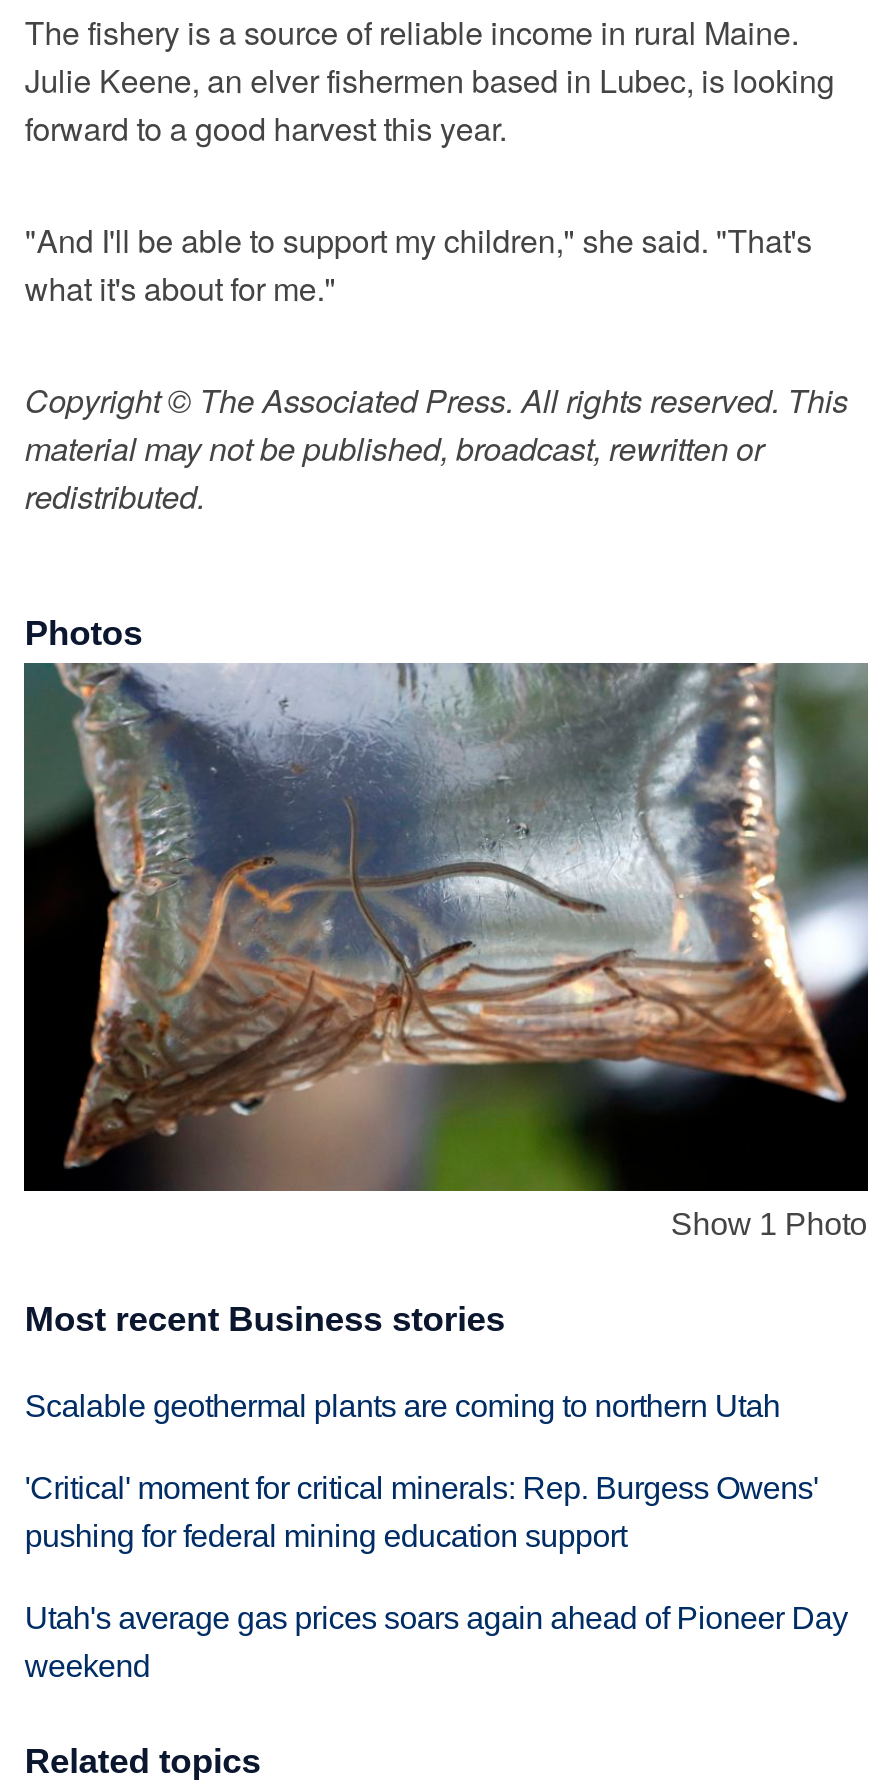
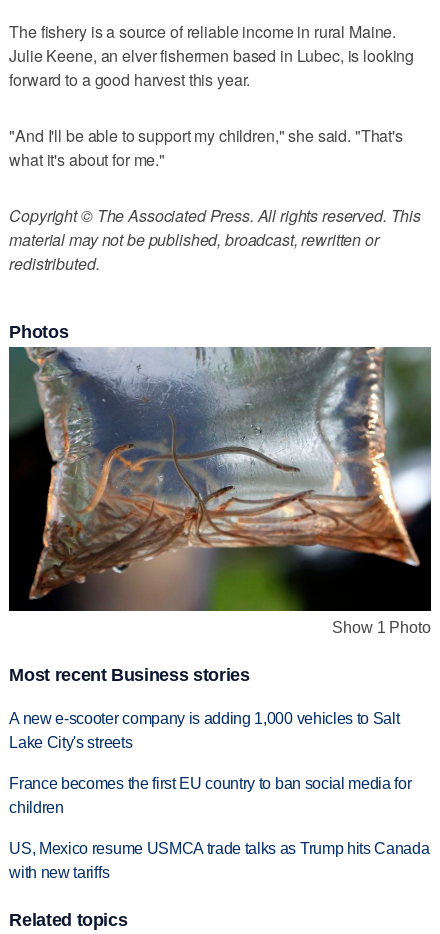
- Scalable geothermal plants are coming to northern Utah
+ A new e-scooter company is adding 1,000 vehicles to Salt
+ Lake City's streets

- 'Critical' moment for critical minerals: Rep. Burgess Owens'
- pushing for federal mining education support
+ France becomes the first EU country to ban social media for
+ children

- Utah's average gas prices soars again ahead of Pioneer Day
- weekend
+ US, Mexico resume USMCA trade talks as Trump hits Canada
+ with new tariffs
